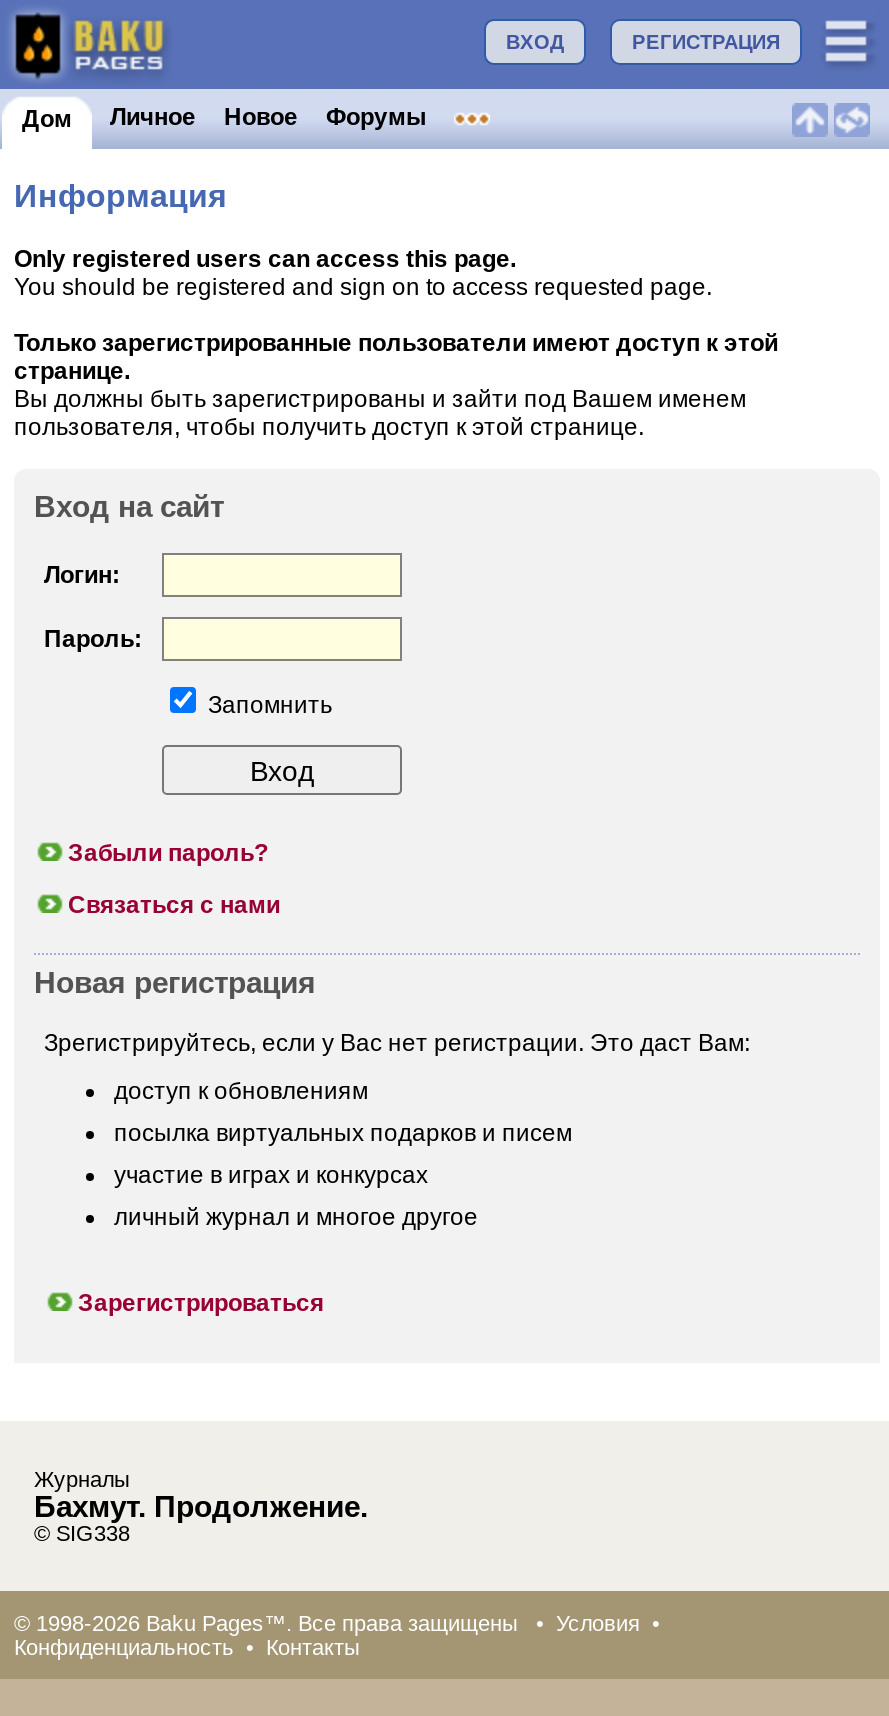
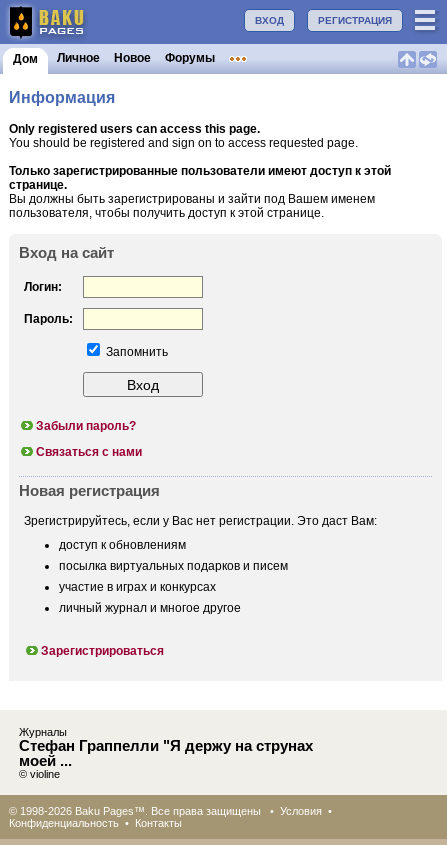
- Бахмут. Продолжение.
- © SIG338
+ Стефан Граппелли "Я держу на струнах
+ моей ...
+ © violine
